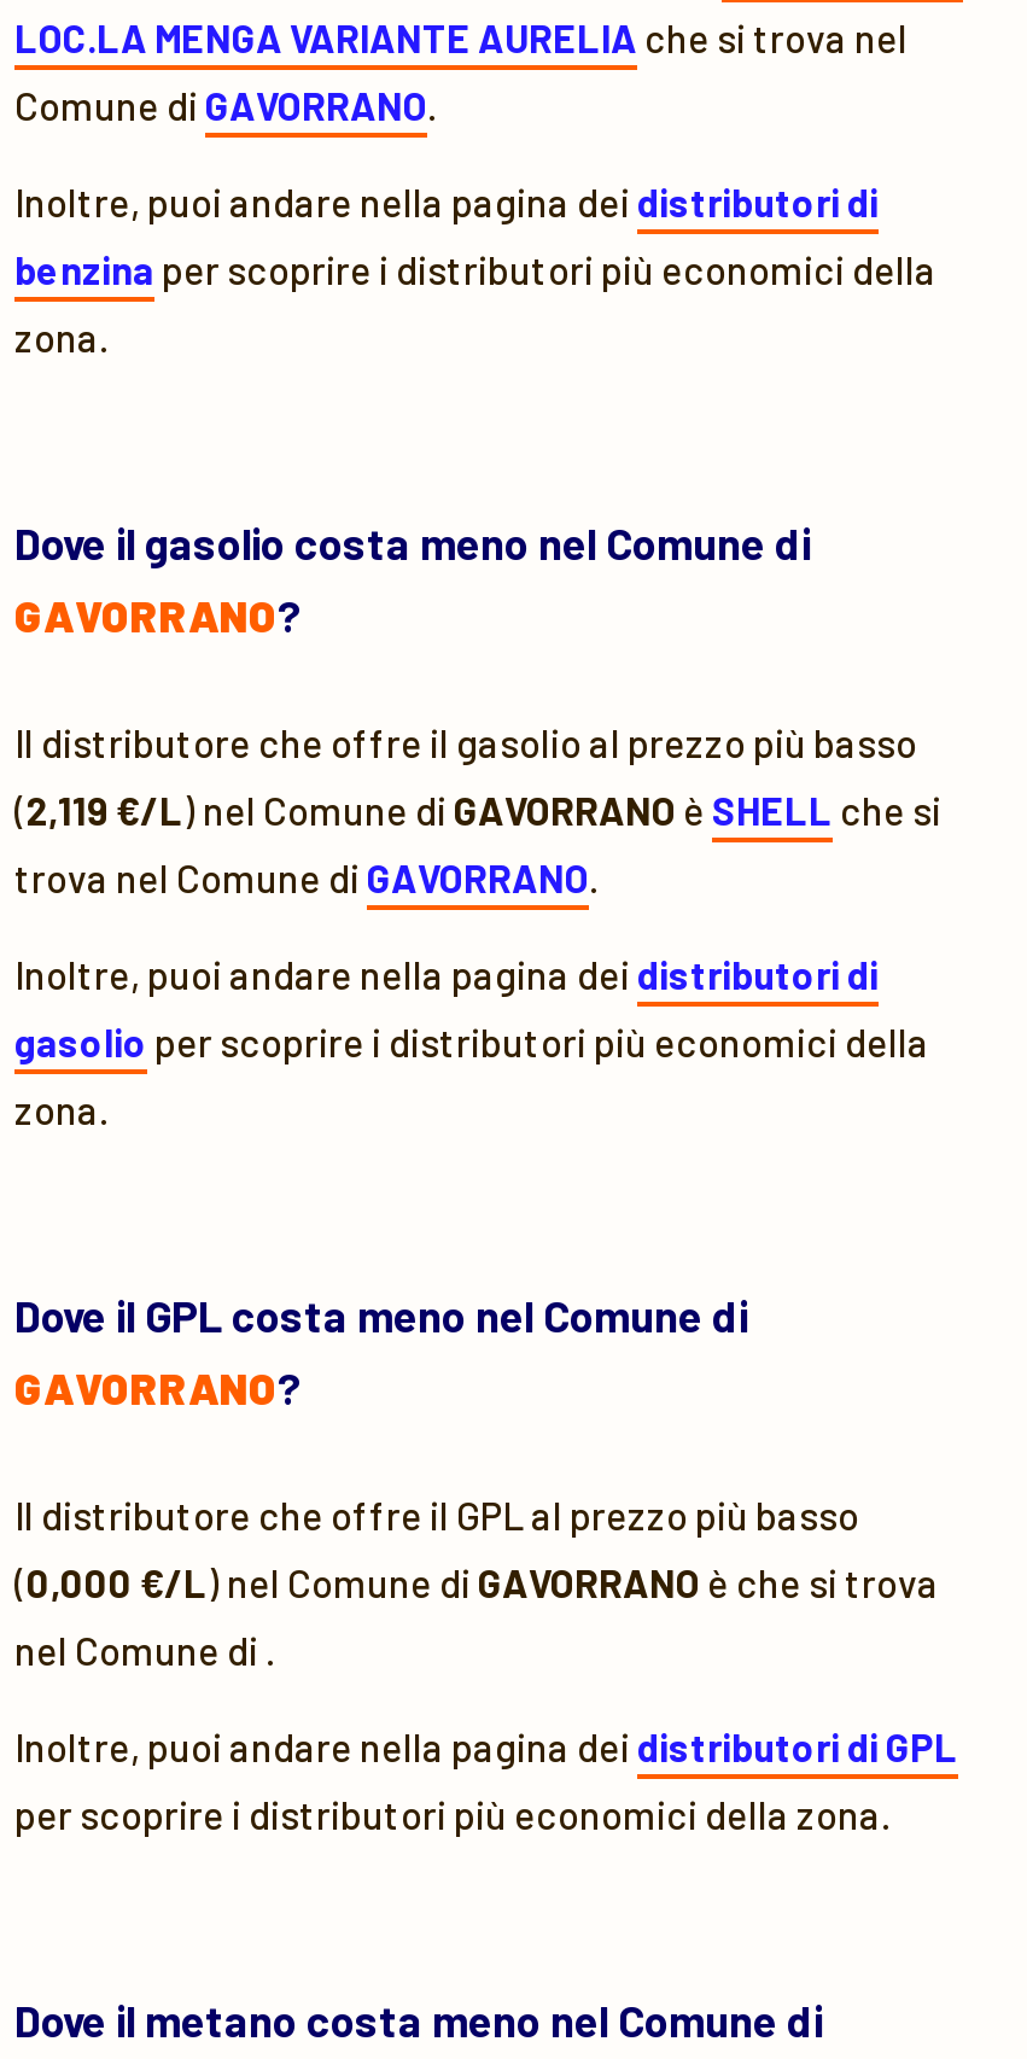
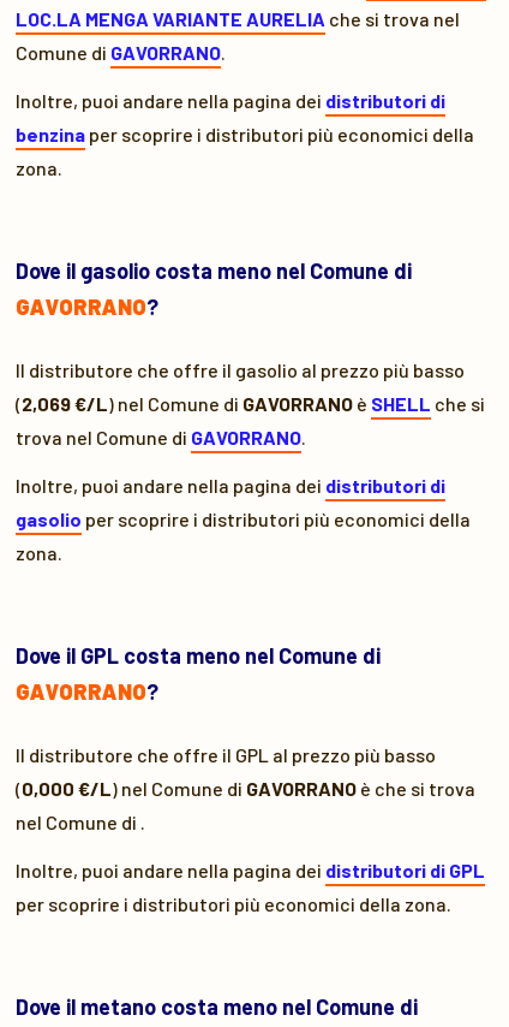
- (2,119 €/L) nel Comune di GAVORRANO è SHELL che si
+ (2,069 €/L) nel Comune di GAVORRANO è SHELL che si
